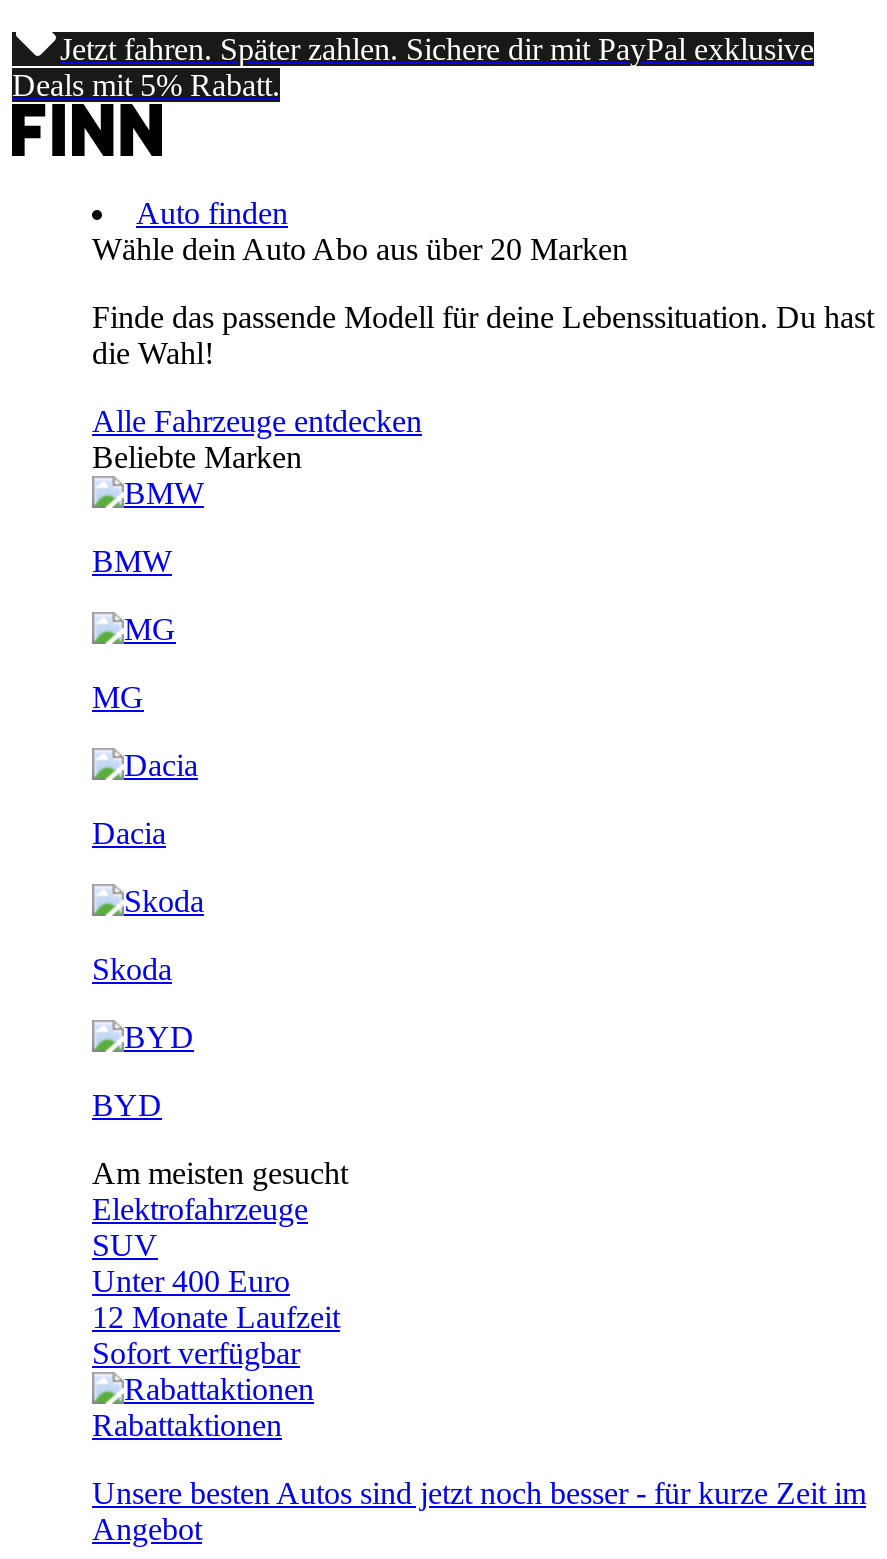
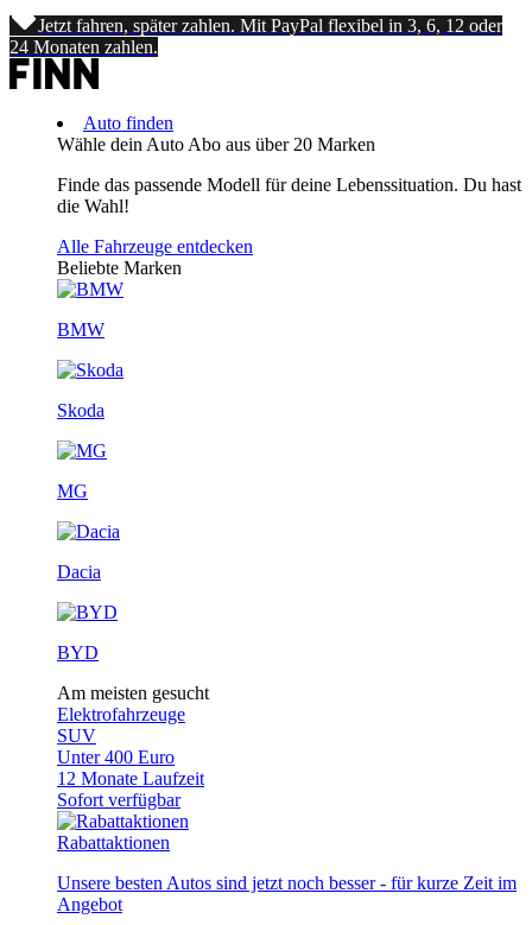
- Jetzt fahren. Später zahlen. Sichere dir mit PayPal exklusive
- Deals mit 5% Rabatt.
+ Jetzt fahren, später zahlen. Mit PayPal flexibel in 3, 6, 12 oder
+ 24 Monaten zahlen.

moved down: MG | Dacia

moved up: Skoda
